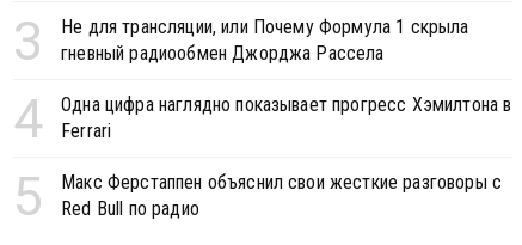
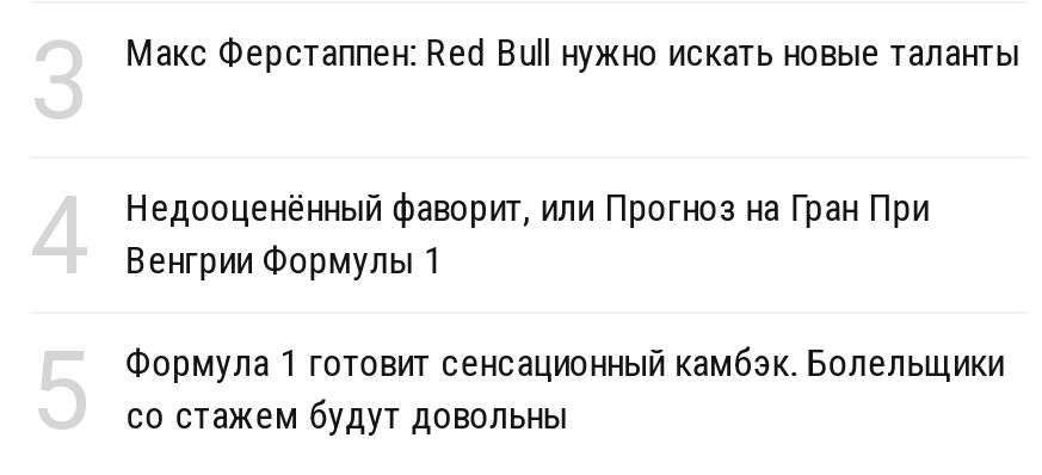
- Не для трансляции, или Почему Формула 1 скрыла
- гневный радиообмен Джорджа Рассела
+ Макс Ферстаппен: Red Bull нужно искать новые таланты

- Одна цифра наглядно показывает прогресс Хэмилтона в
- Ferrari
+ Недооценённый фаворит, или Прогноз на Гран При
+ Венгрии Формулы 1

- Макс Ферстаппен объяснил свои жесткие разговоры с
- Red Bull по радио
+ Формула 1 готовит сенсационный камбэк. Болельщики
+ со стажем будут довольны
